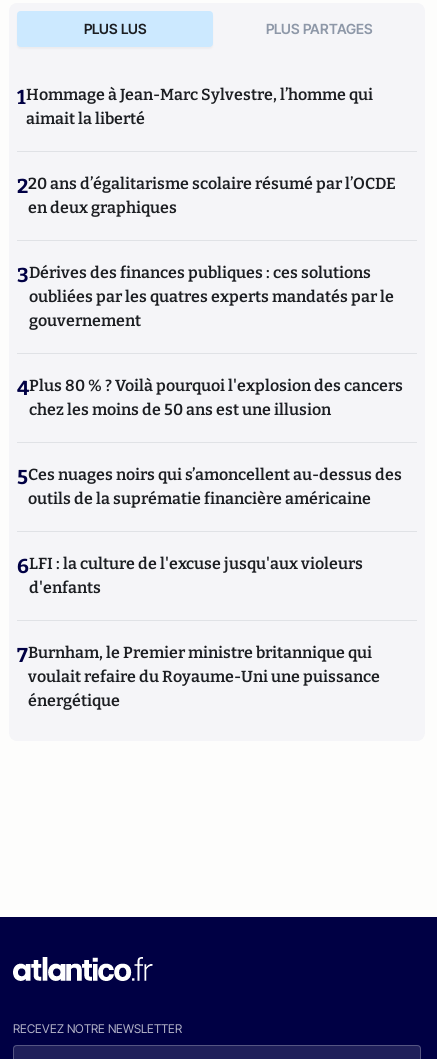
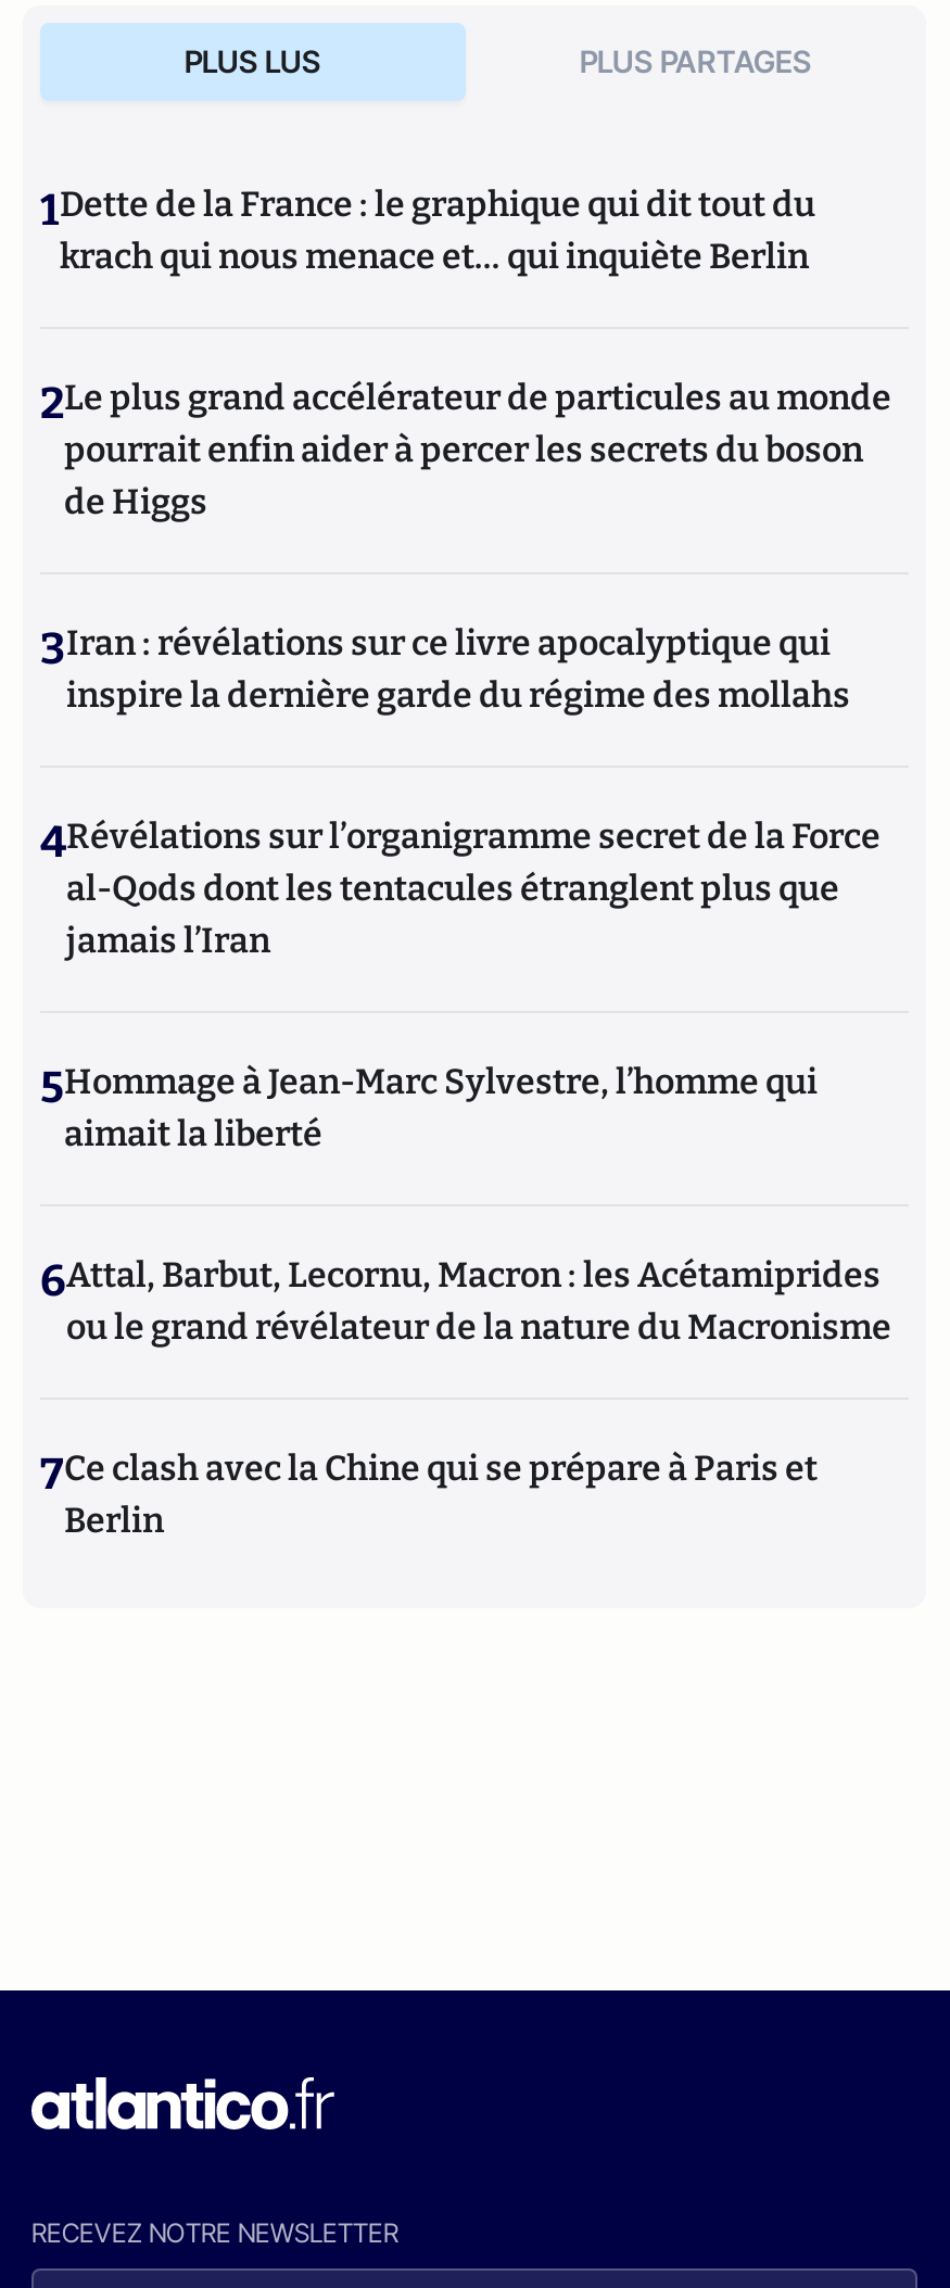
- 1Hommage à Jean-Marc Sylvestre, l’homme qui
+ 1Dette de la France : le graphique qui dit tout du
+ krach qui nous menace et… qui inquiète Berlin
+ 2Le plus grand accélérateur de particules au monde
+ pourrait enfin aider à percer les secrets du boson
+ de Higgs
+ 3Iran : révélations sur ce livre apocalyptique qui
+ inspire la dernière garde du régime des mollahs
+ 4Révélations sur l’organigramme secret de la Force
+ al-Qods dont les tentacules étranglent plus que
+ jamais l’Iran
+ 5Hommage à Jean-Marc Sylvestre, l’homme qui

moved down: aimait la liberté

- 220 ans d’égalitarisme scolaire résumé par l’OCDE
- en deux graphiques
- 3Dérives des finances publiques : ces solutions
- oubliées par les quatres experts mandatés par le
- gouvernement
- 4Plus 80 % ? Voilà pourquoi l'explosion des cancers
- chez les moins de 50 ans est une illusion
- 5Ces nuages noirs qui s’amoncellent au-dessus des
- outils de la suprématie financière américaine
- 6LFI : la culture de l'excuse jusqu'aux violeurs
- d'enfants
- 7Burnham, le Premier ministre britannique qui
- voulait refaire du Royaume-Uni une puissance
- énergétique
+ 6Attal, Barbut, Lecornu, Macron : les Acétamiprides
+ ou le grand révélateur de la nature du Macronisme
+ 7Ce clash avec la Chine qui se prépare à Paris et
+ Berlin
